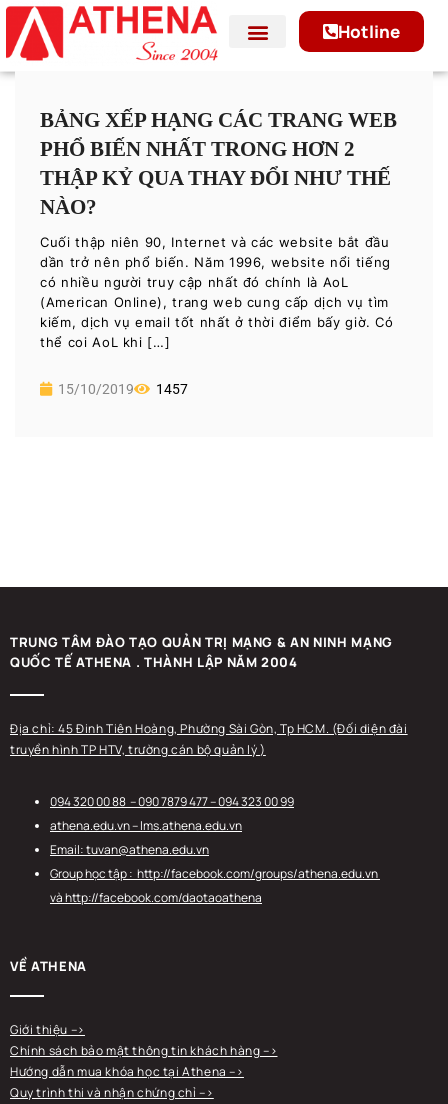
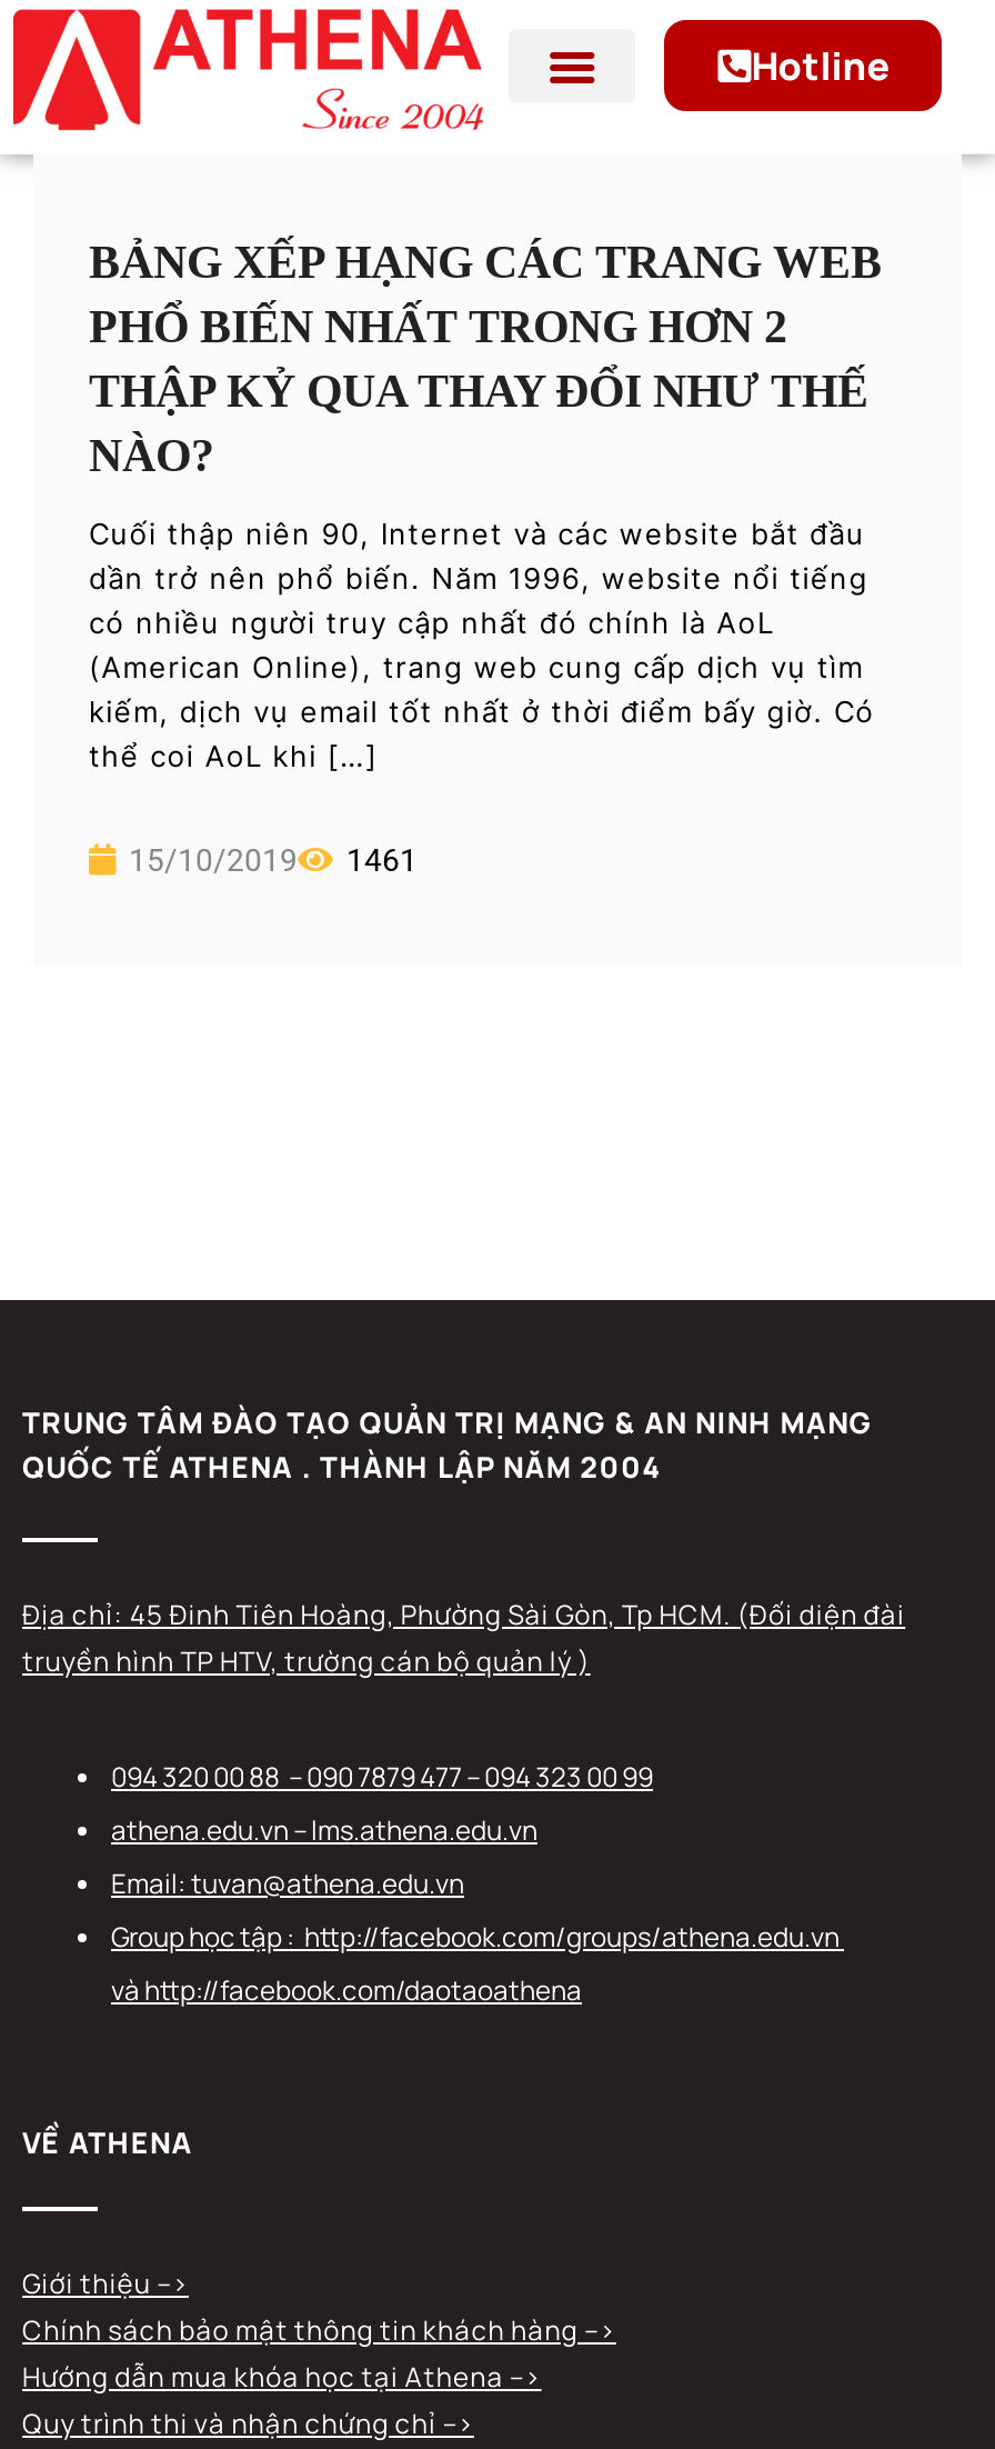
- 15/10/2019 1457
+ 15/10/2019 1461
